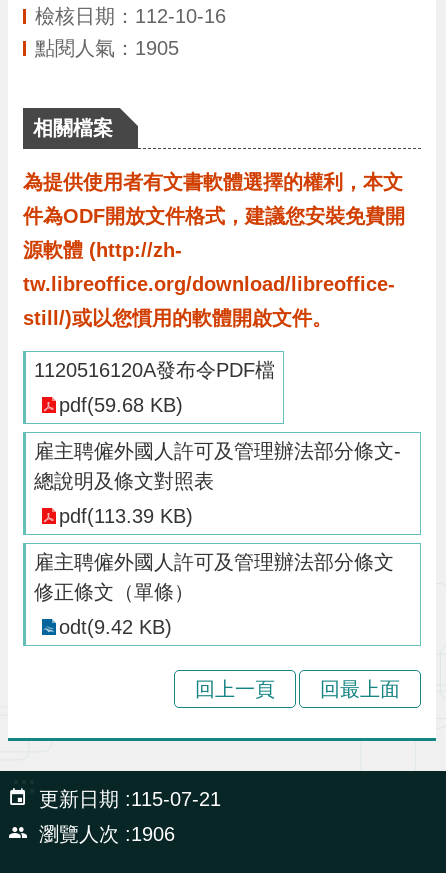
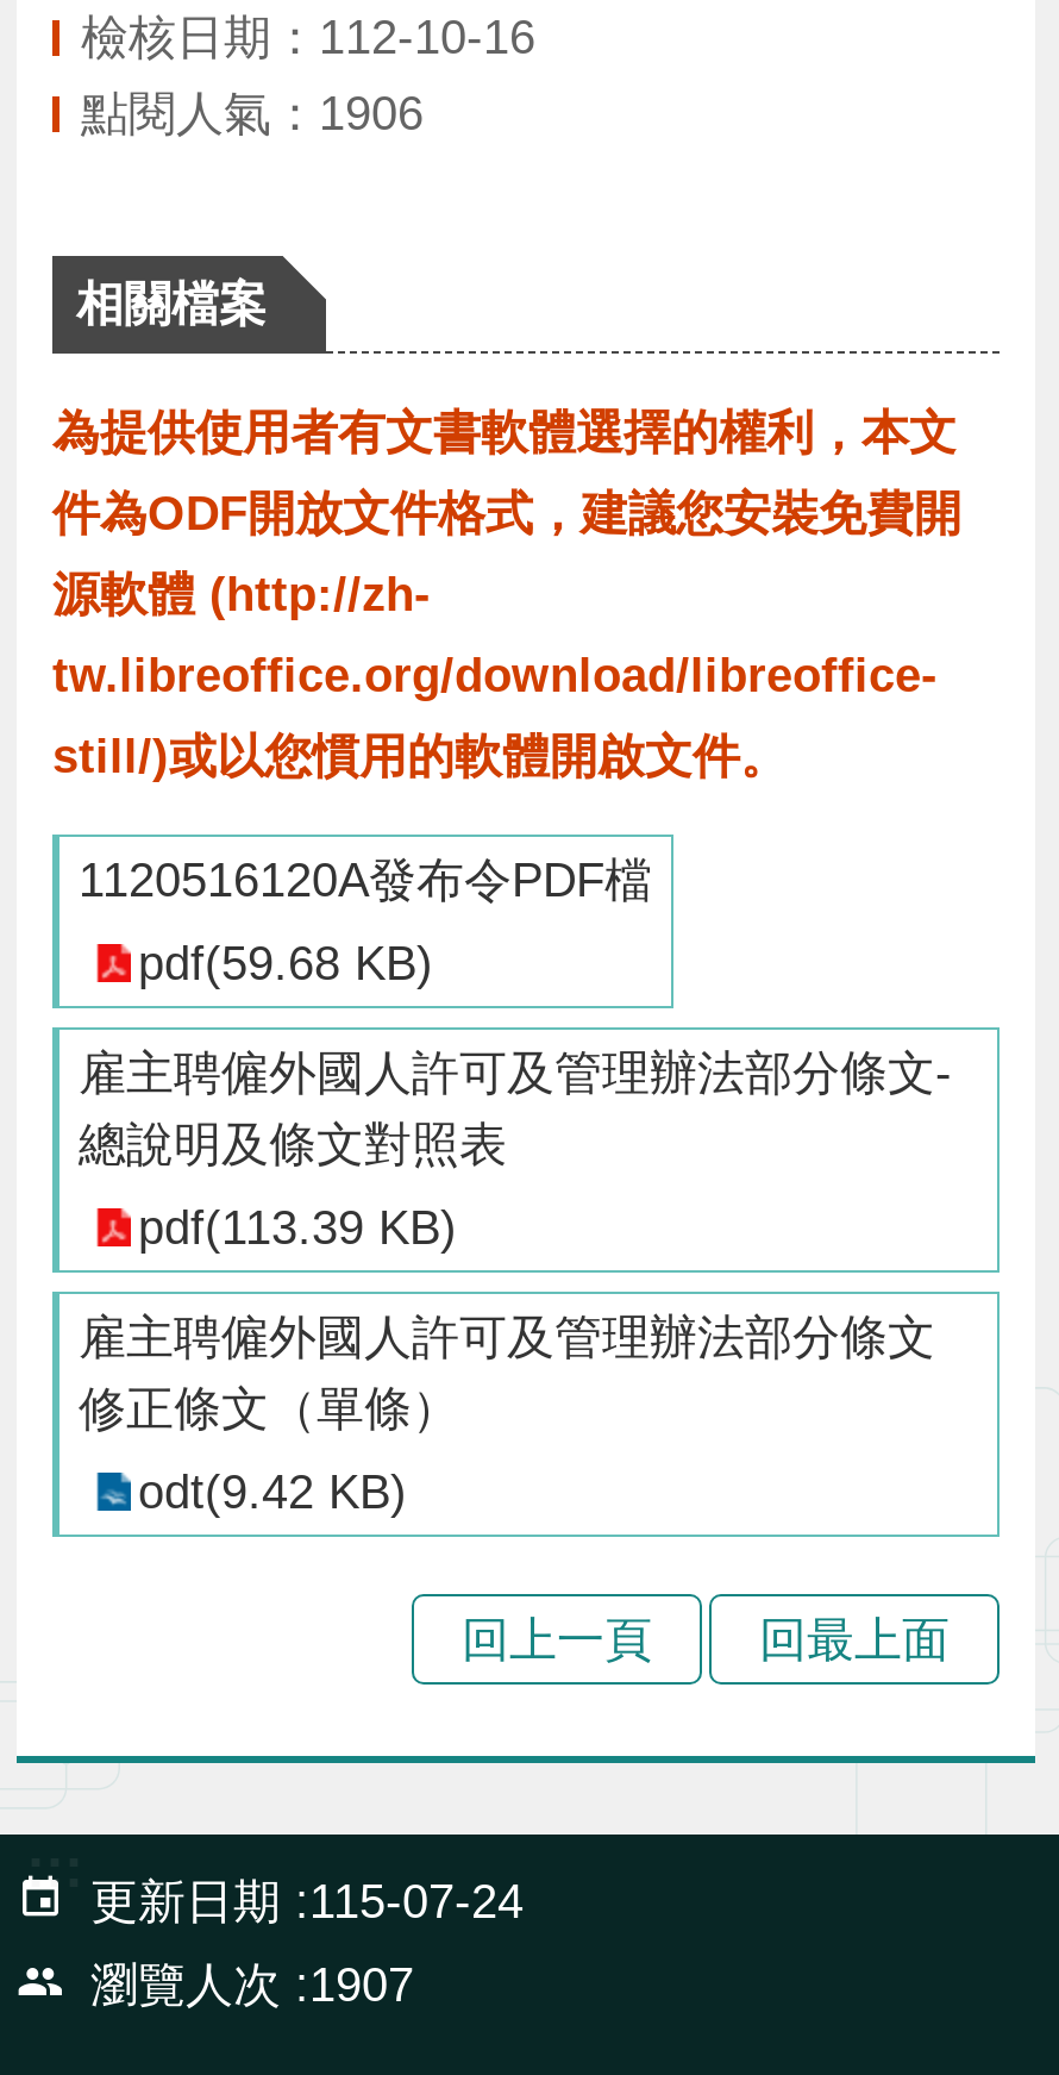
- 點閱人氣：1905
+ 點閱人氣：1906

- 更新日期 115-07-21
+ 更新日期 115-07-24

- 瀏覽人次 1906
+ 瀏覽人次 1907
